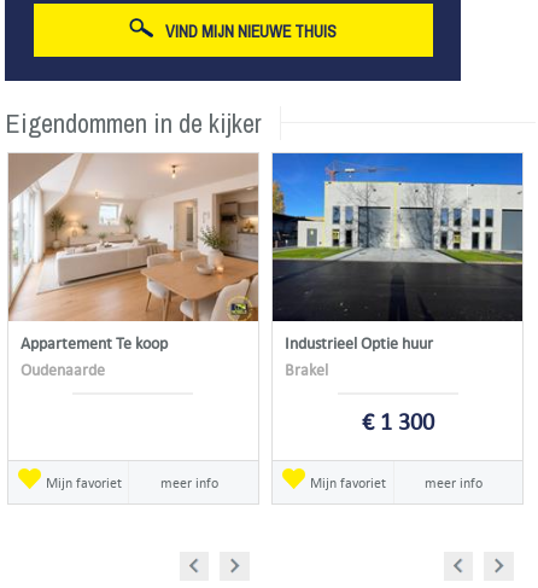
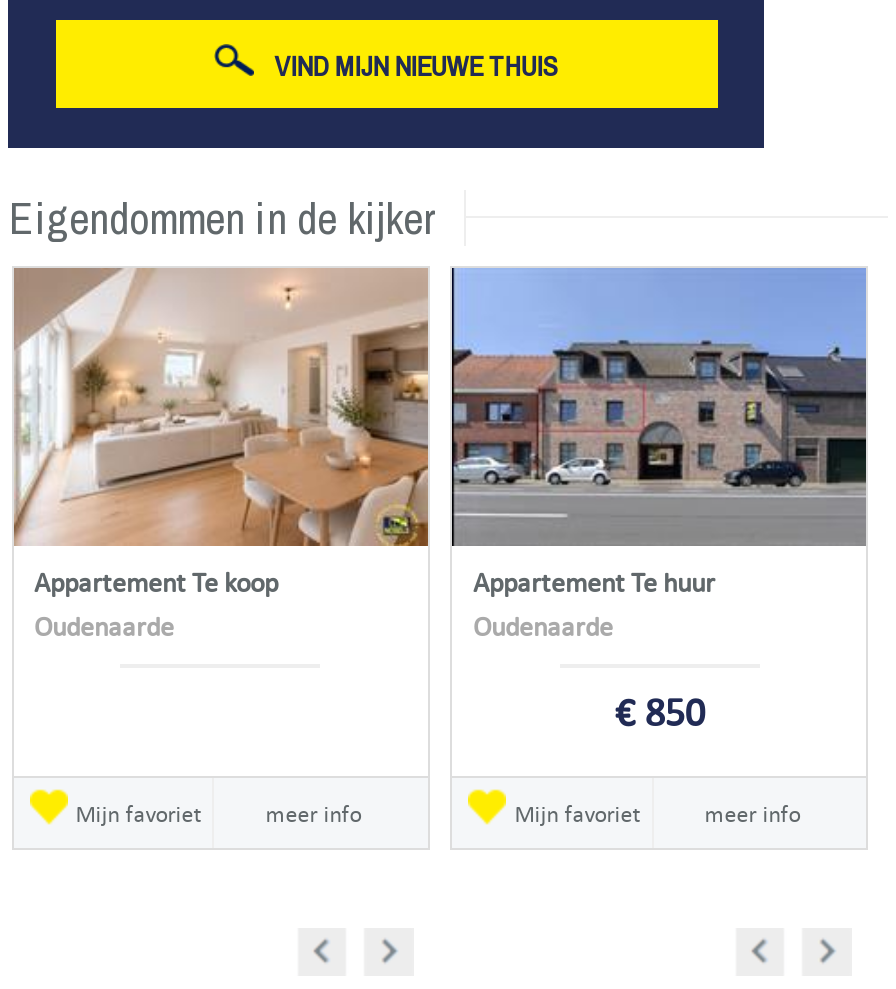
- [image]
- Industrieel Optie huur
- Brakel
+ [image]
+ Appartement Te huur
+ Oudenaarde

- € 1 300
+ € 850
